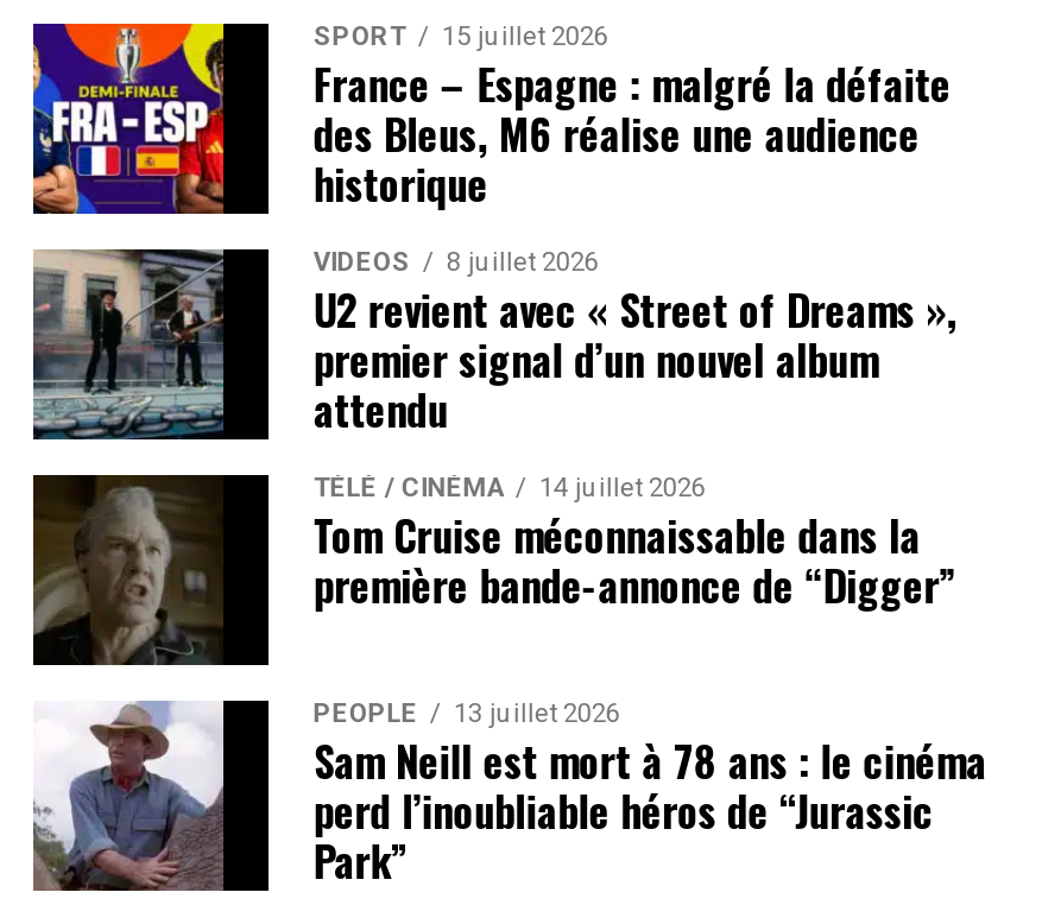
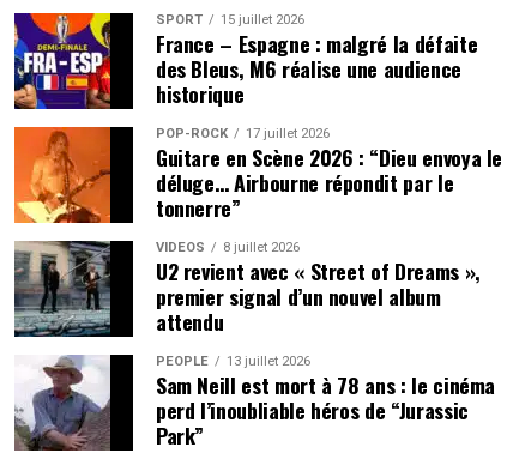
+ [image]
+ POP-ROCK
+ 17 juillet 2026
+ Guitare en Scène 2026 : “Dieu envoya le
+ déluge… Airbourne répondit par le
+ tonnerre”

moved down: [image] | VIDEOS | 8 juillet 2026 | U2 revient avec « Street of Dreams », | premier signal d’un nouvel album | attendu

- [image]
- TÉLÉ / CINÉMA
- 14 juillet 2026
- Tom Cruise méconnaissable dans la
- première bande-annonce de “Digger”
